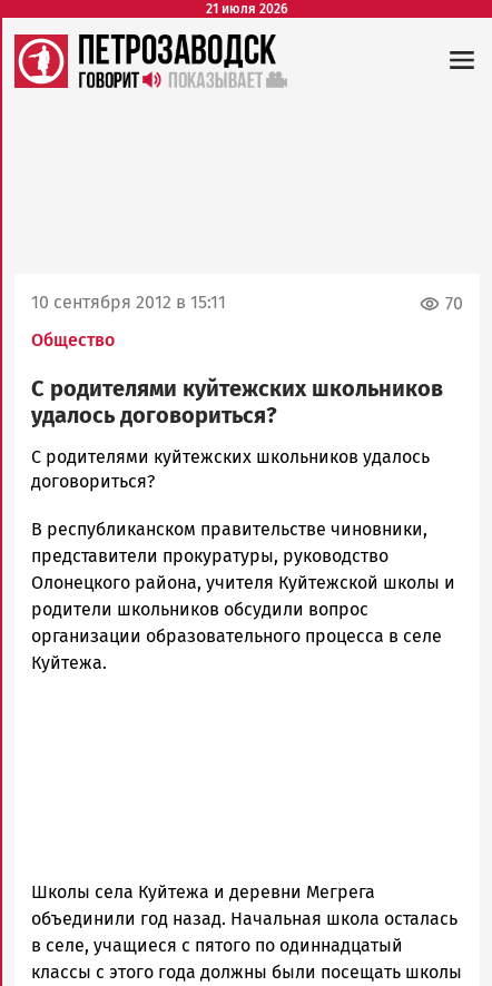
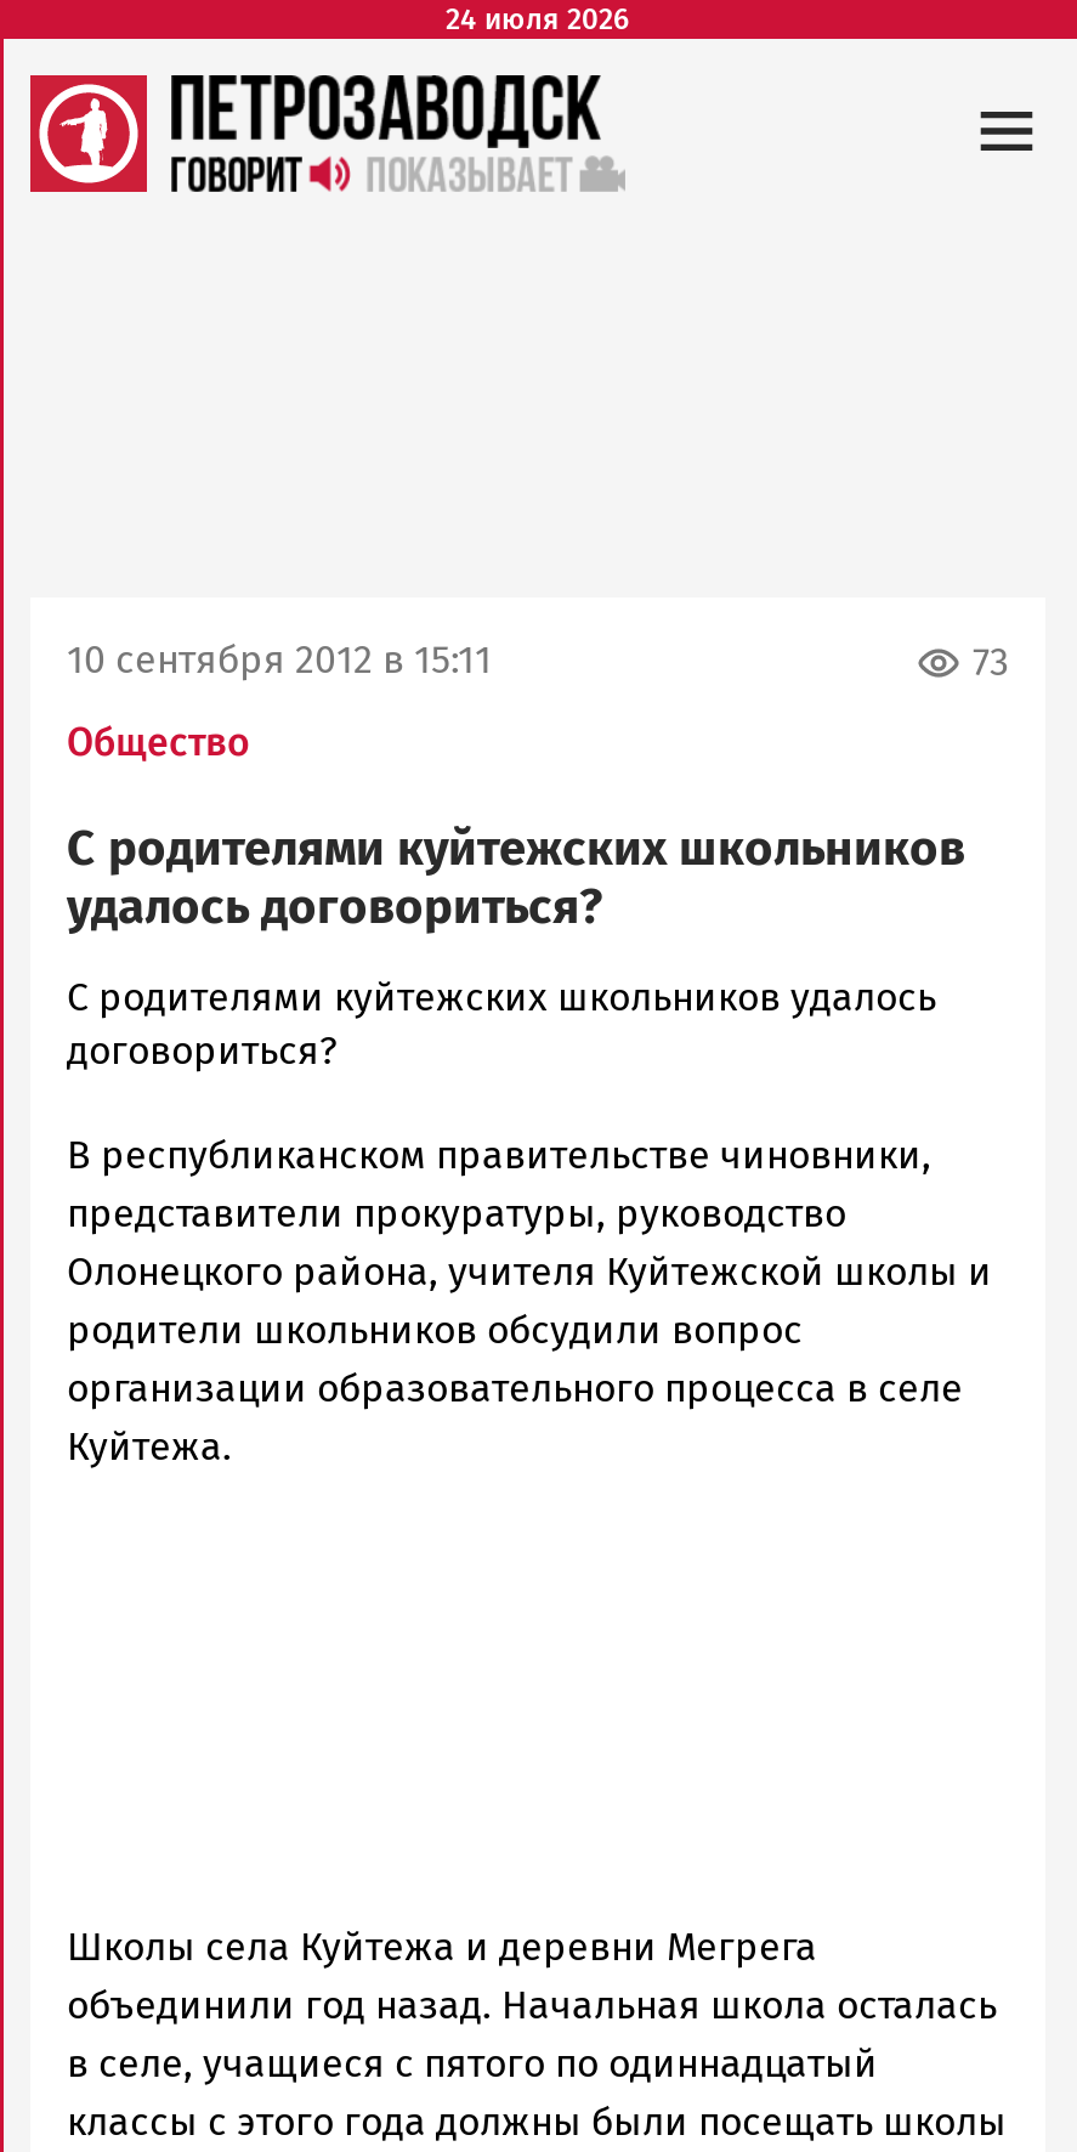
- 21 июля 2026
+ 24 июля 2026

- 70
+ 73
